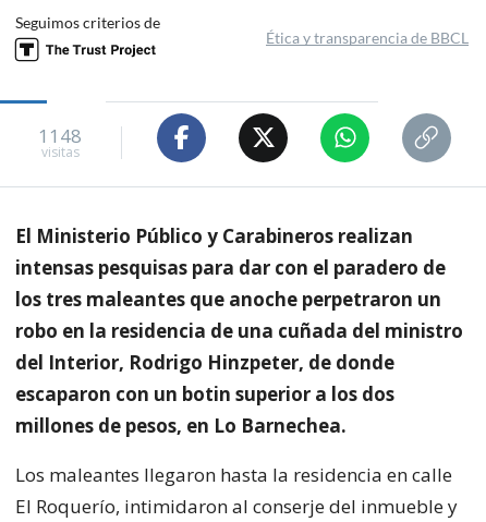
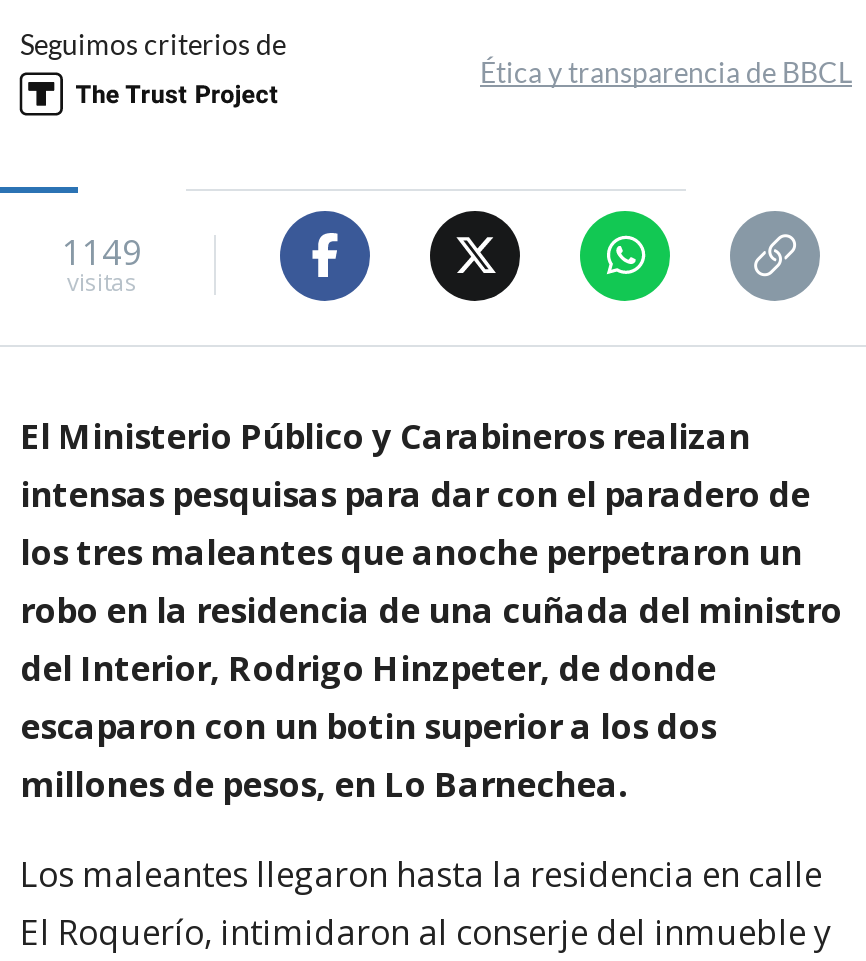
- 1148
+ 1149
